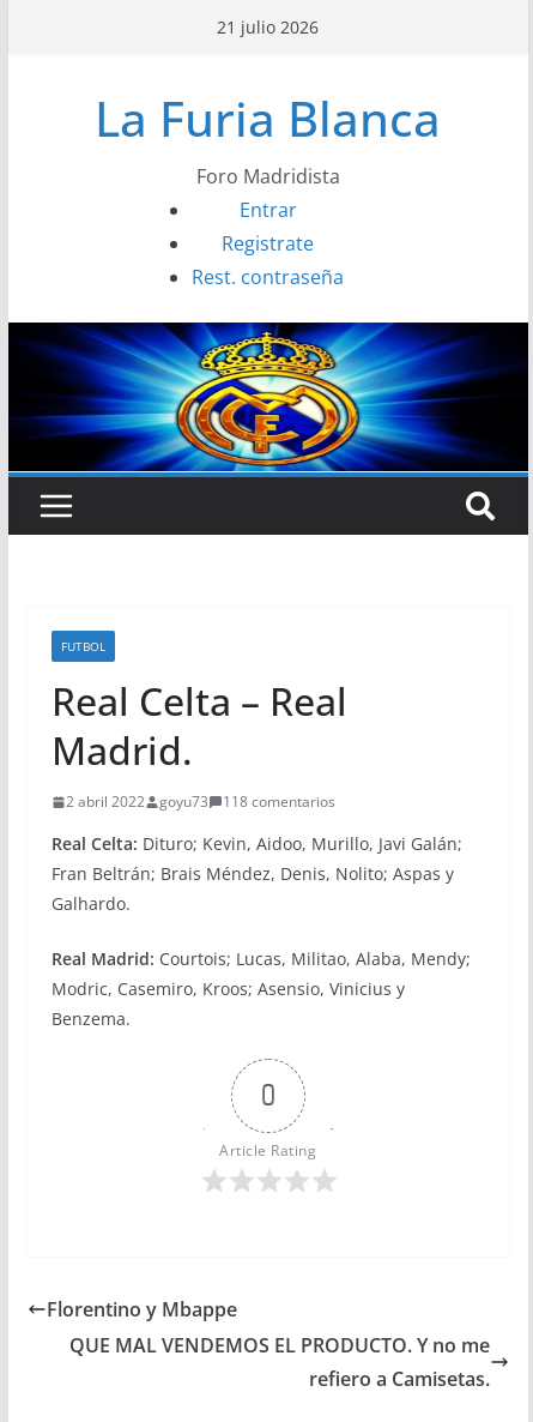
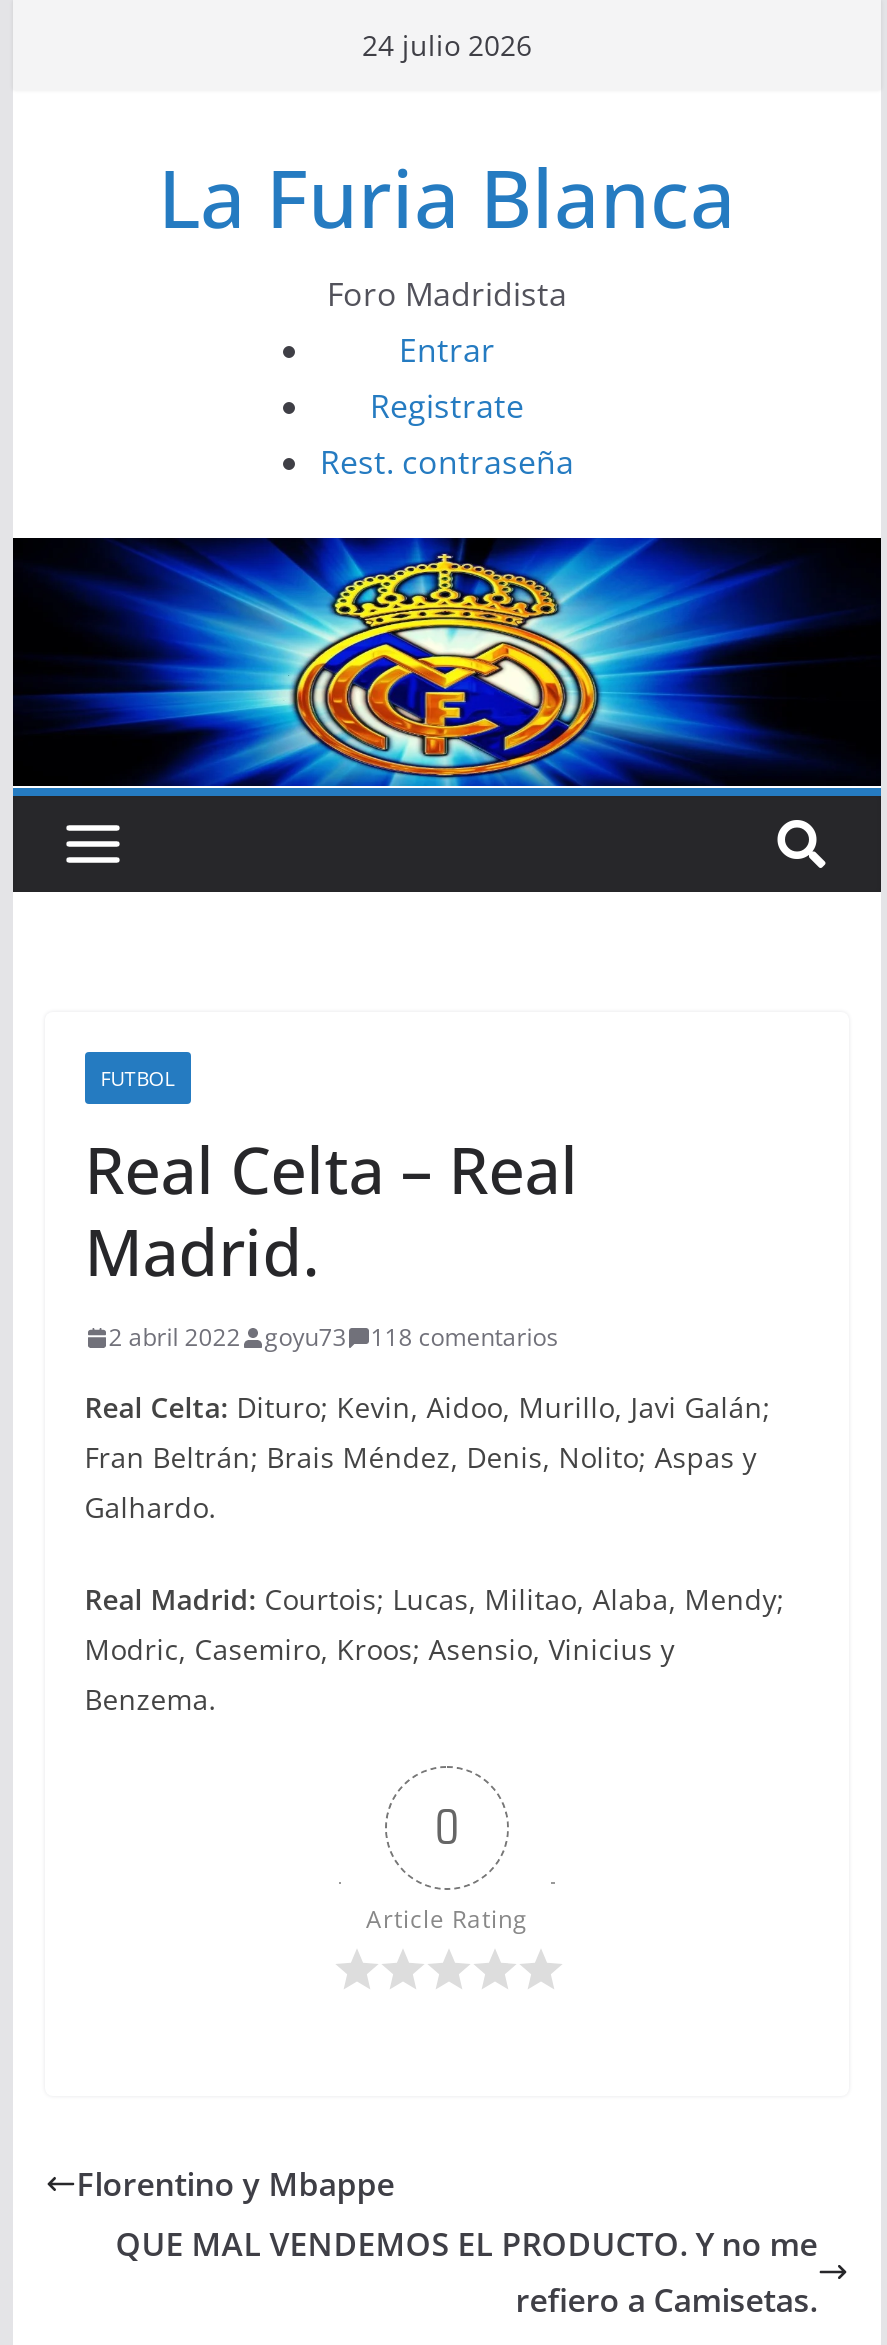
- 21 julio 2026
+ 24 julio 2026
